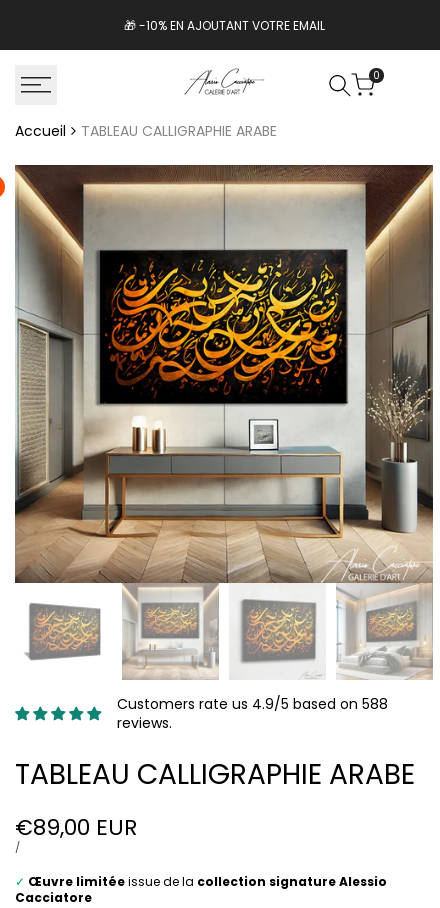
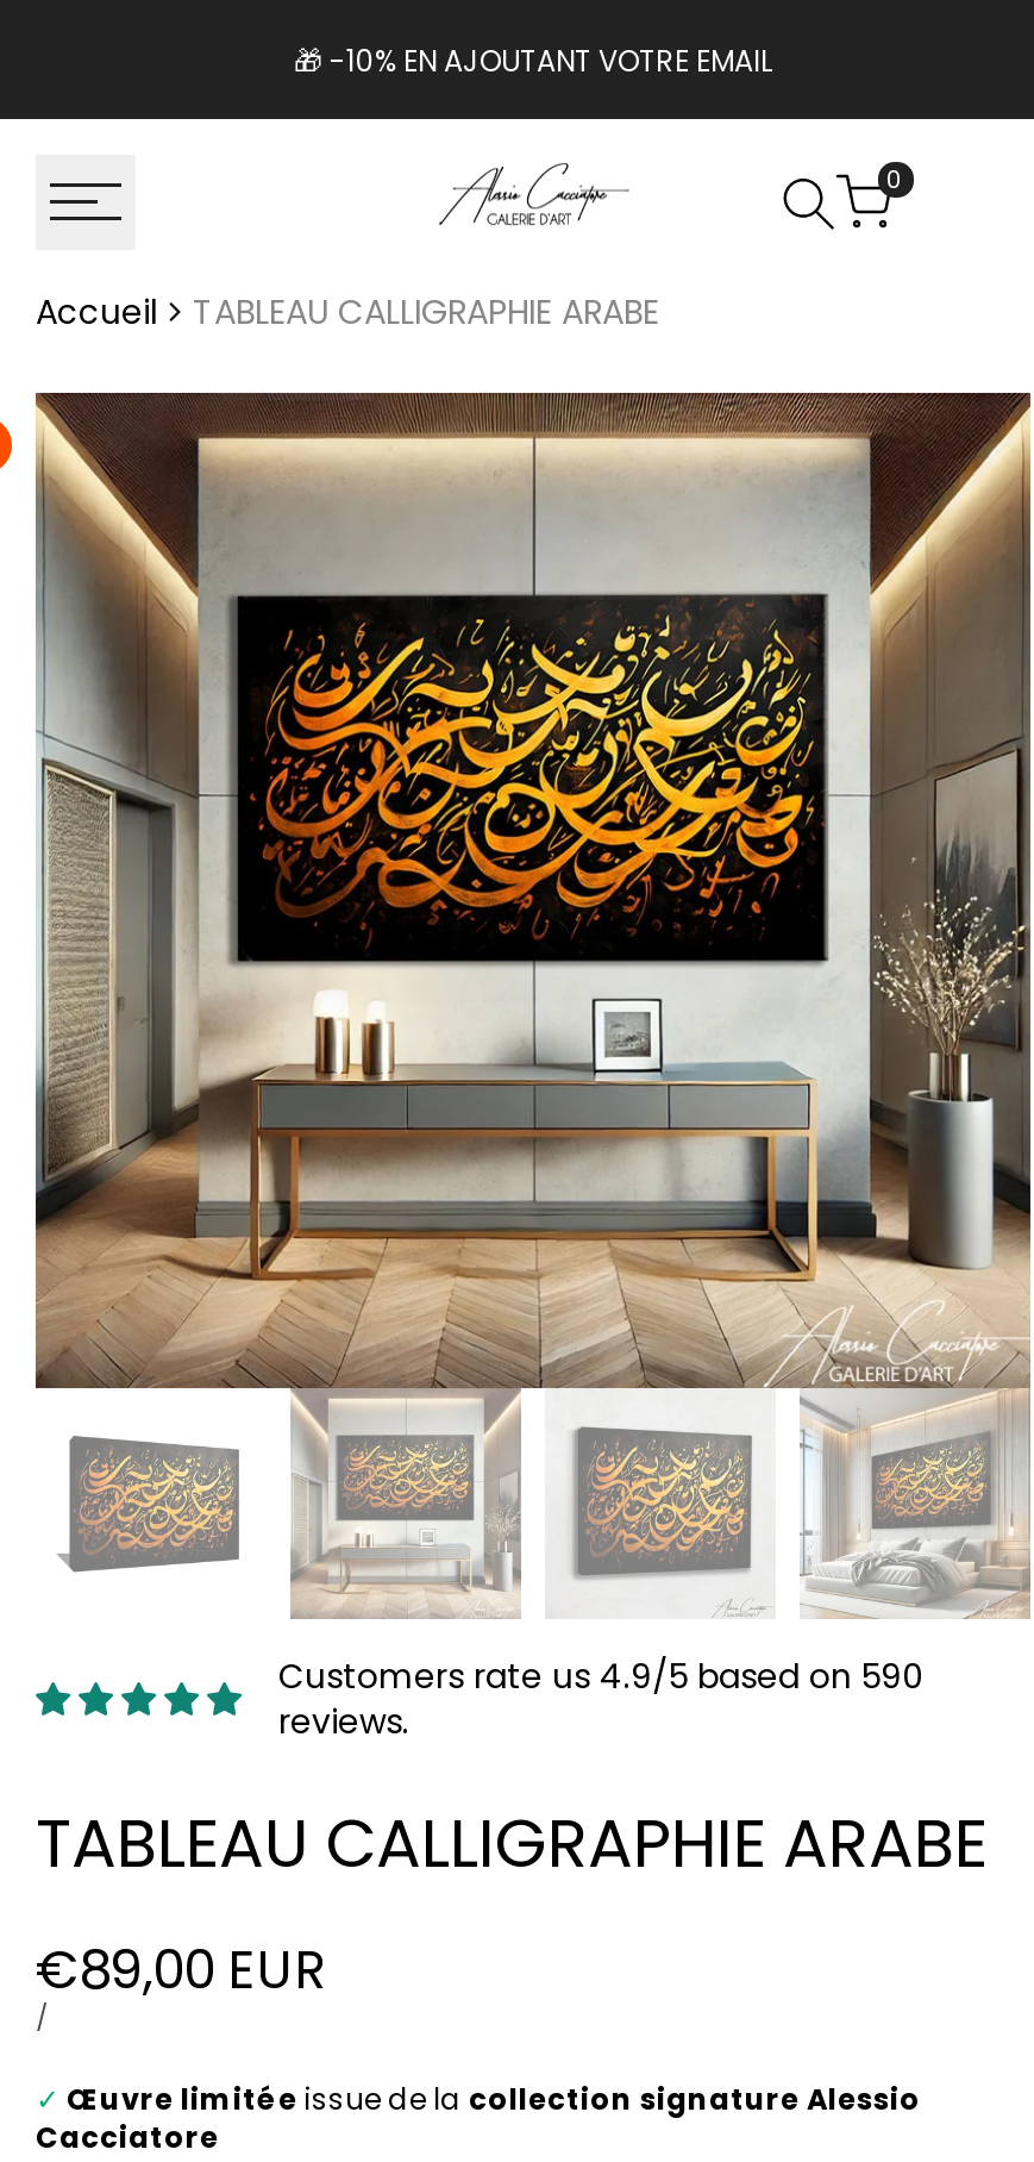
- Customers rate us 4.9/5 based on 588
+ Customers rate us 4.9/5 based on 590
